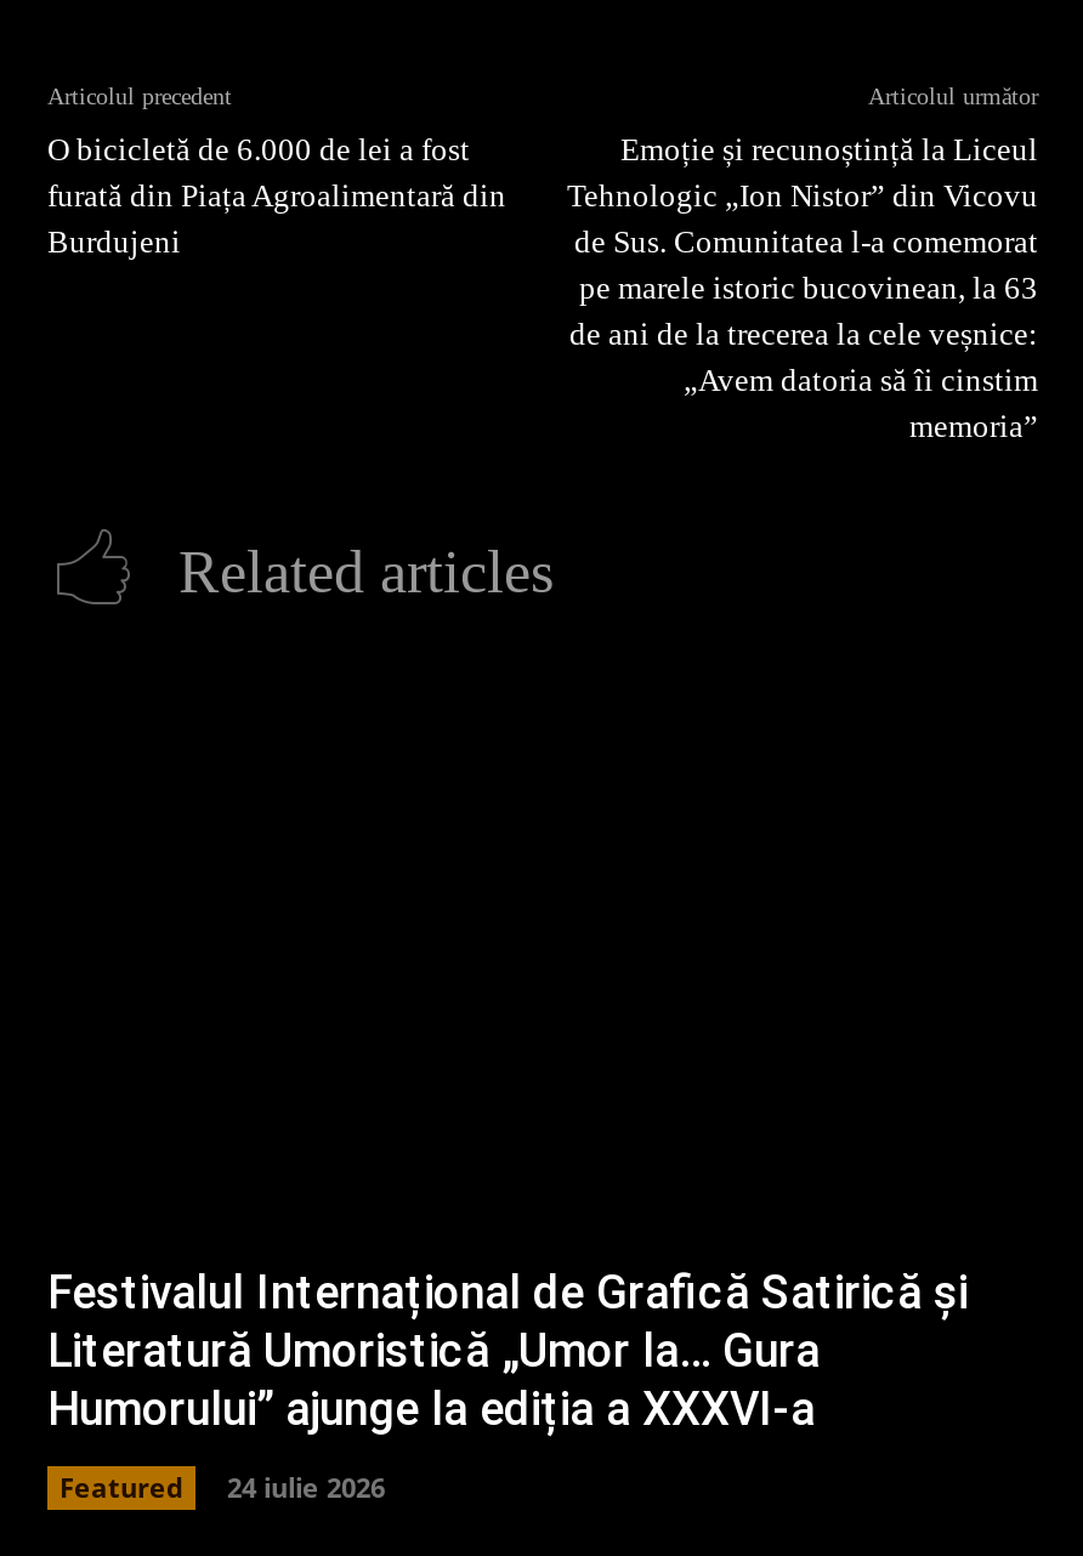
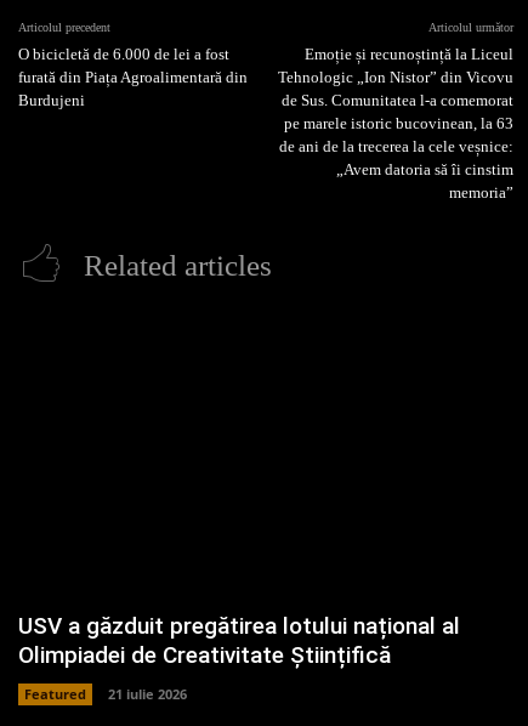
- Festivalul Internațional de Grafică Satirică și
- Literatură Umoristică „Umor la… Gura
- Humorului” ajunge la ediția a XXXVI-a
+ USV a găzduit pregătirea lotului național al
+ Olimpiadei de Creativitate Științifică

- Featured 24 iulie 2026
+ Featured 21 iulie 2026
